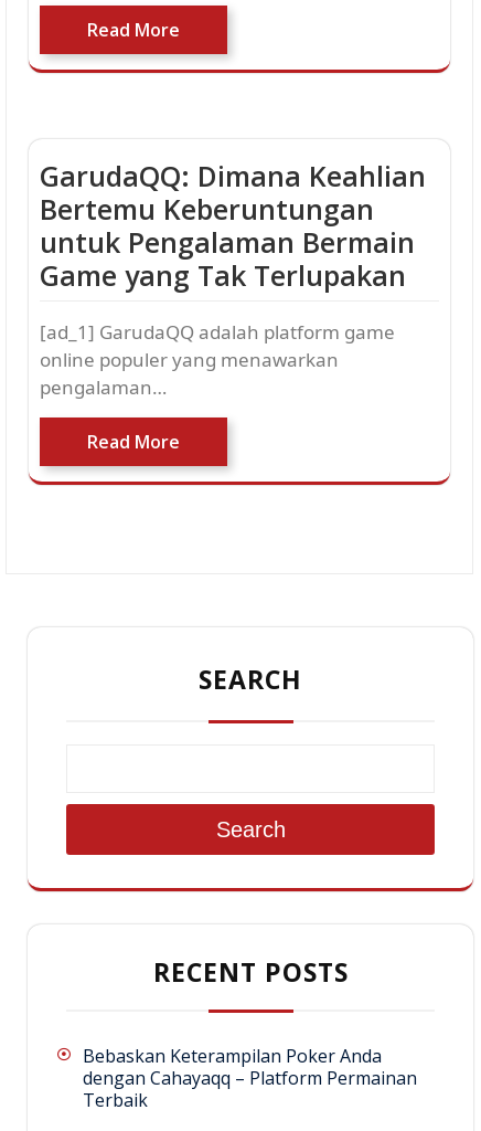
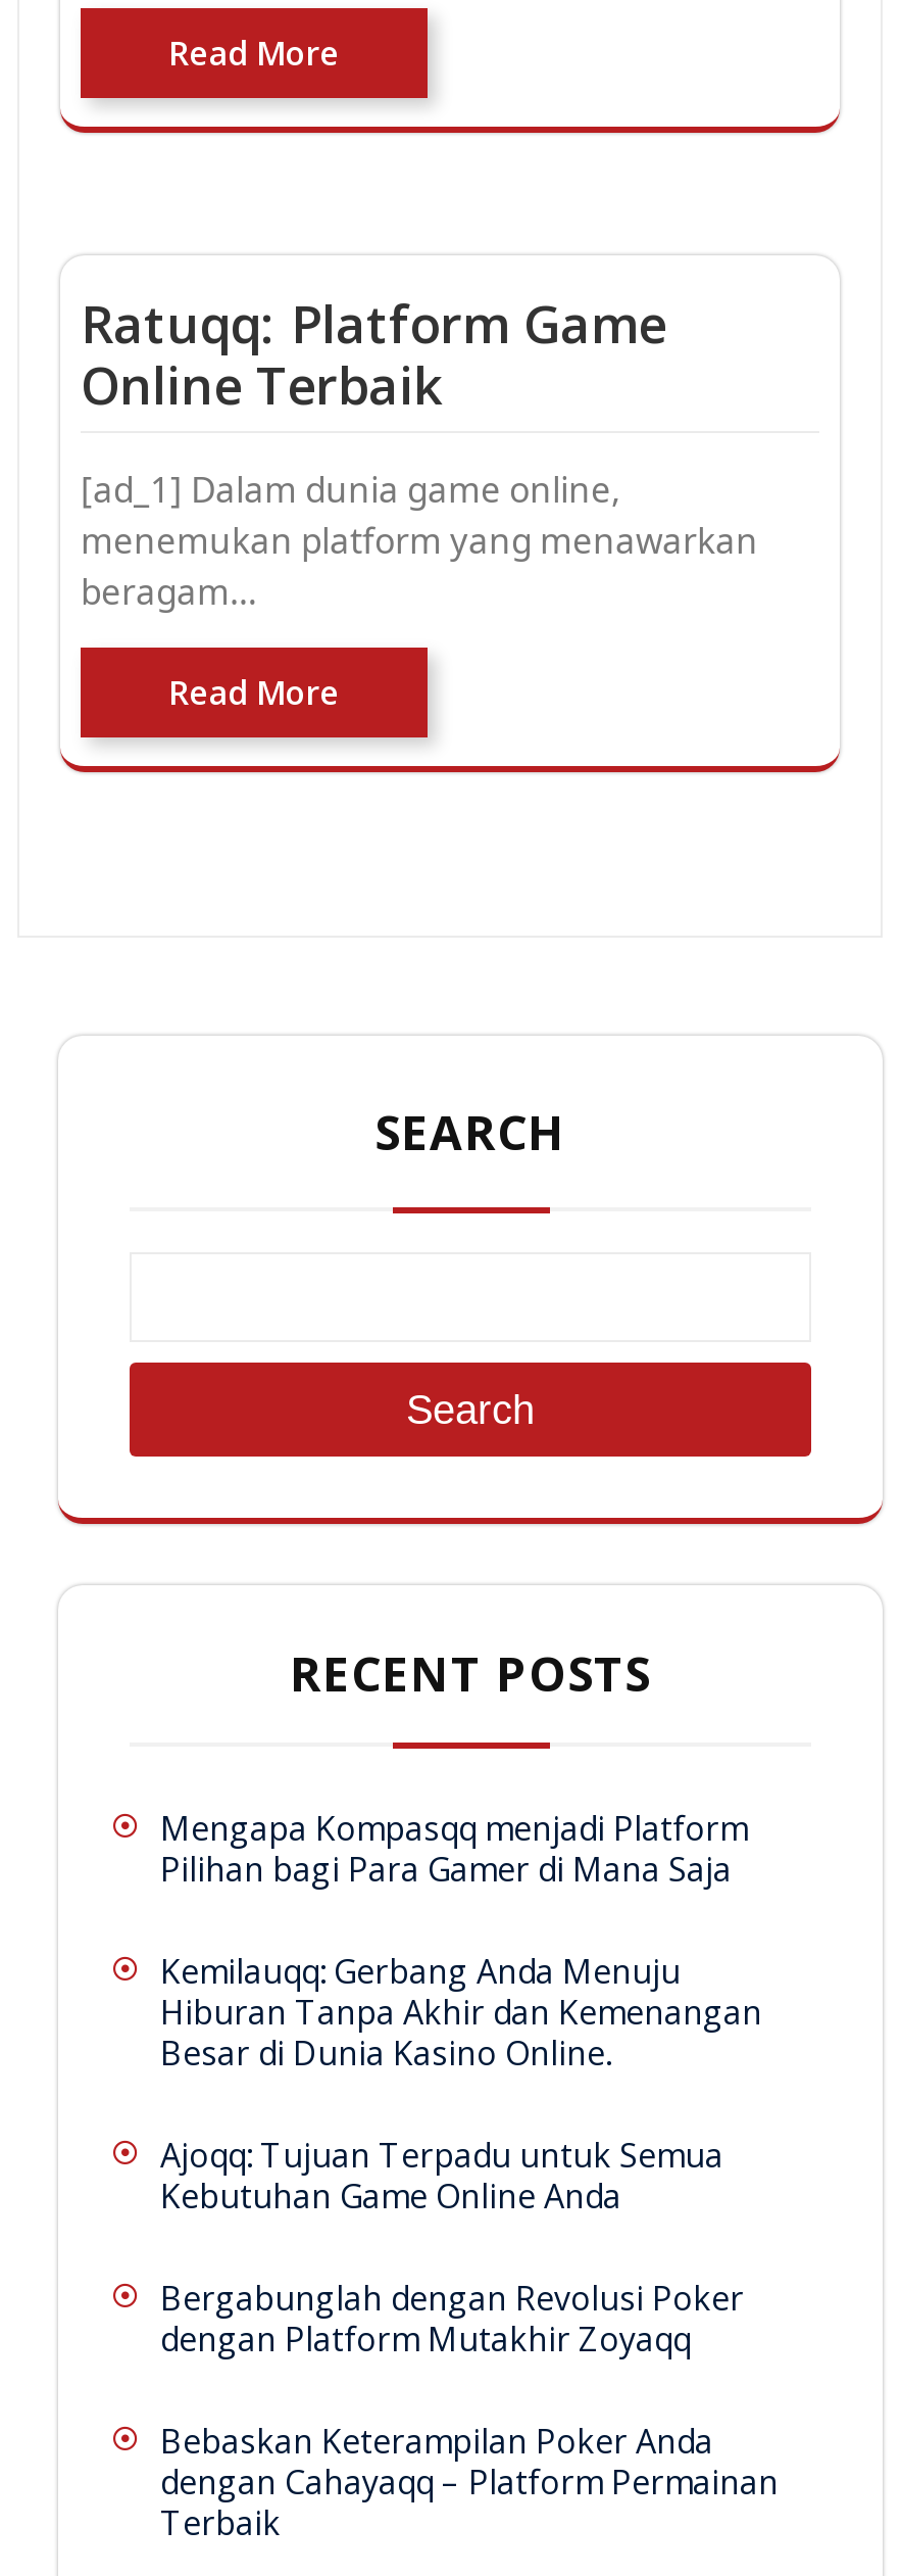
- GarudaQQ: Dimana Keahlian
- Bertemu Keberuntungan
- untuk Pengalaman Bermain
- Game yang Tak Terlupakan
+ Ratuqq: Platform Game
+ Online Terbaik

- [ad_1] GarudaQQ adalah platform game
- online populer yang menawarkan
- pengalaman…
+ [ad_1] Dalam dunia game online,
+ menemukan platform yang menawarkan
+ beragam…

moved up: Read More | SEARCH | Search | RECENT POSTS

+ Mengapa Kompasqq menjadi Platform
+ Pilihan bagi Para Gamer di Mana Saja
+ Kemilauqq: Gerbang Anda Menuju
+ Hiburan Tanpa Akhir dan Kemenangan
+ Besar di Dunia Kasino Online.
+ Ajoqq: Tujuan Terpadu untuk Semua
+ Kebutuhan Game Online Anda
+ Bergabunglah dengan Revolusi Poker
+ dengan Platform Mutakhir Zoyaqq
